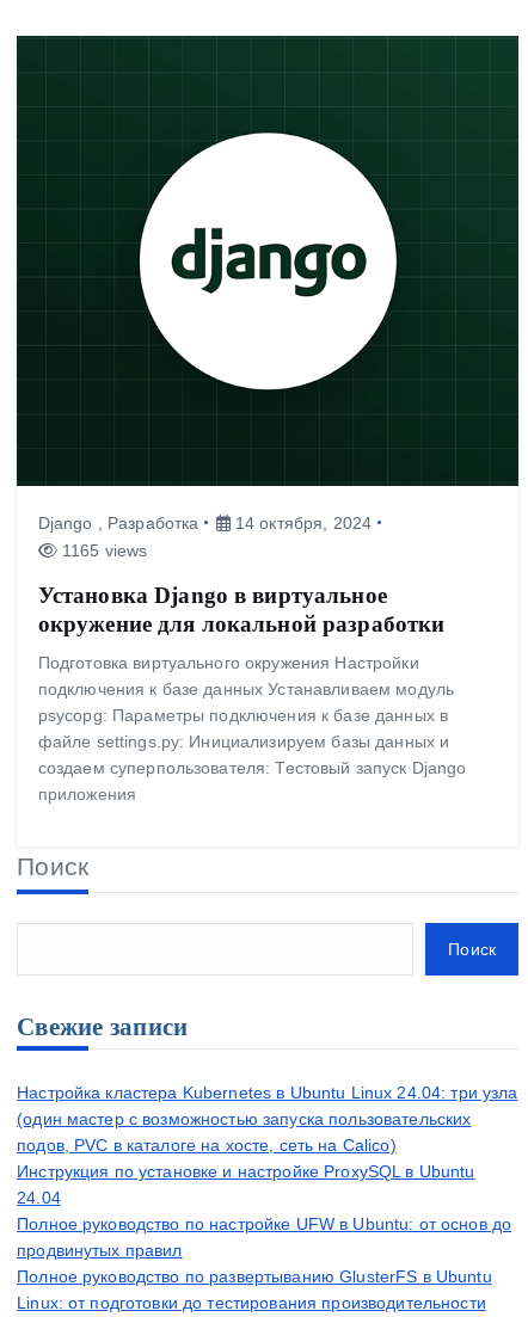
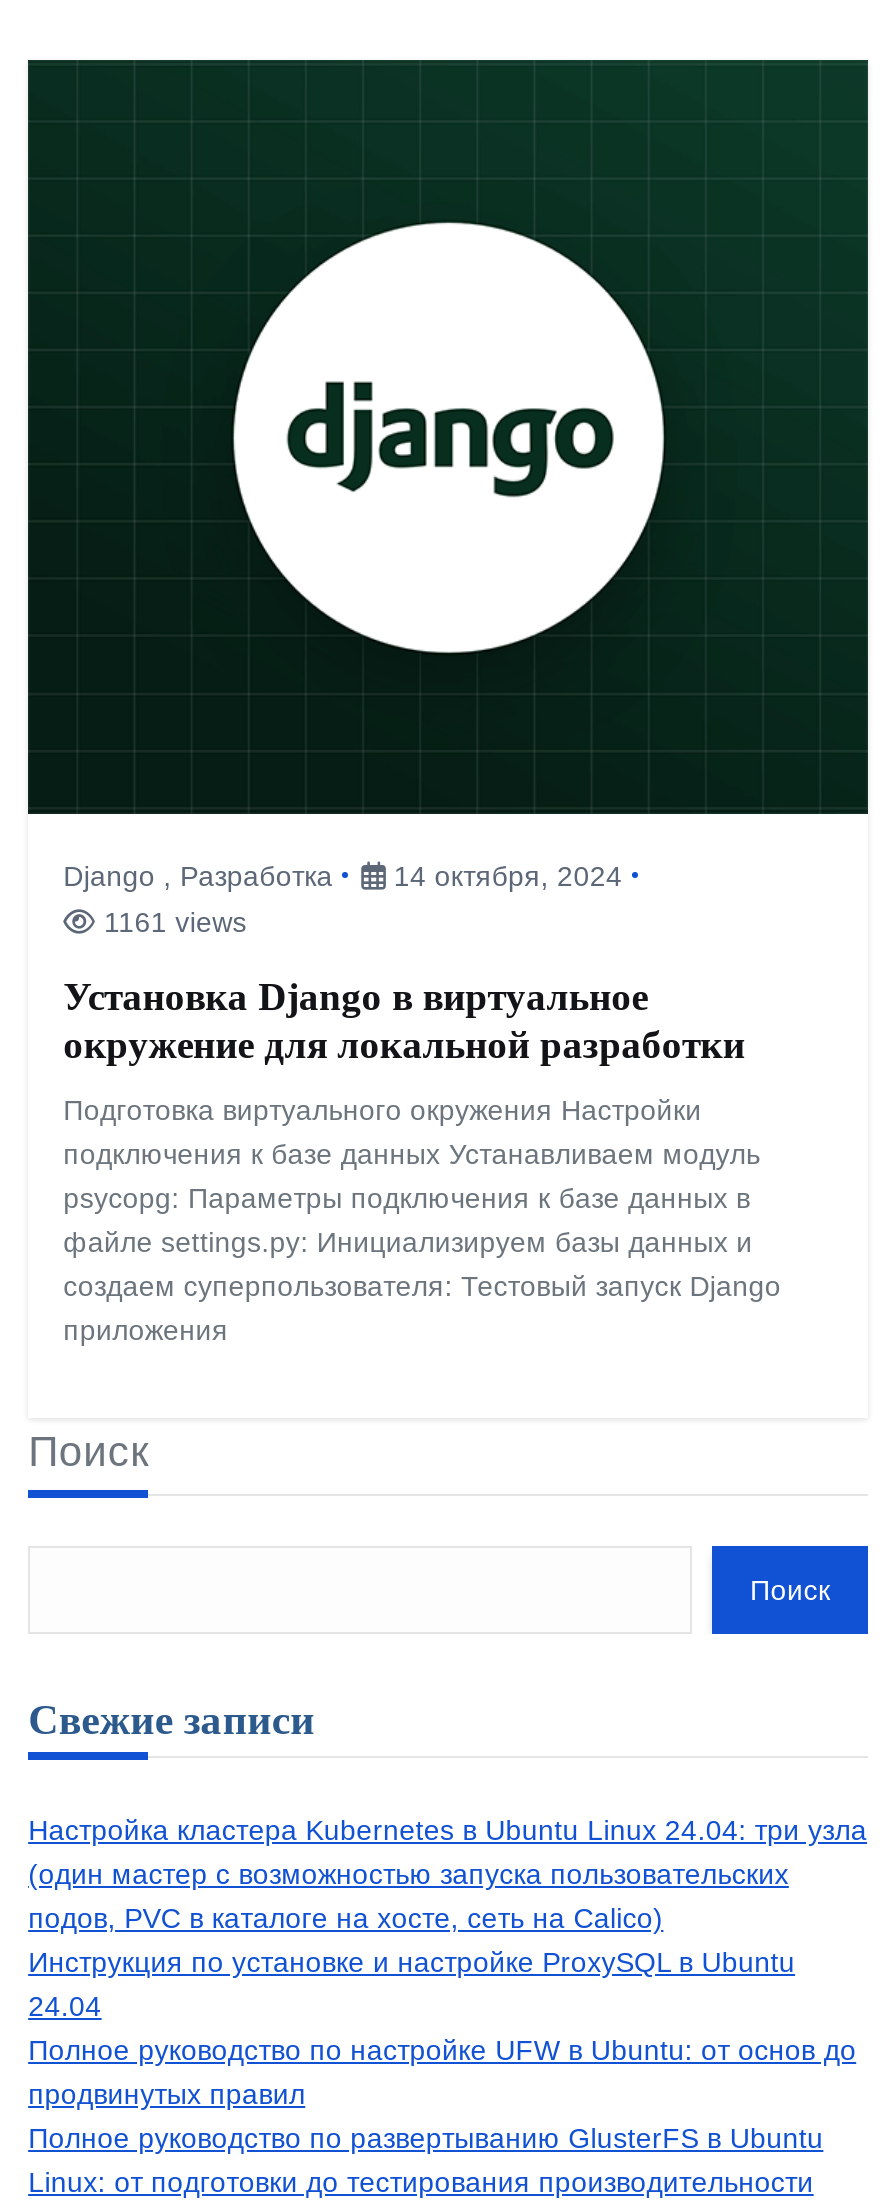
- 1165 views
+ 1161 views
